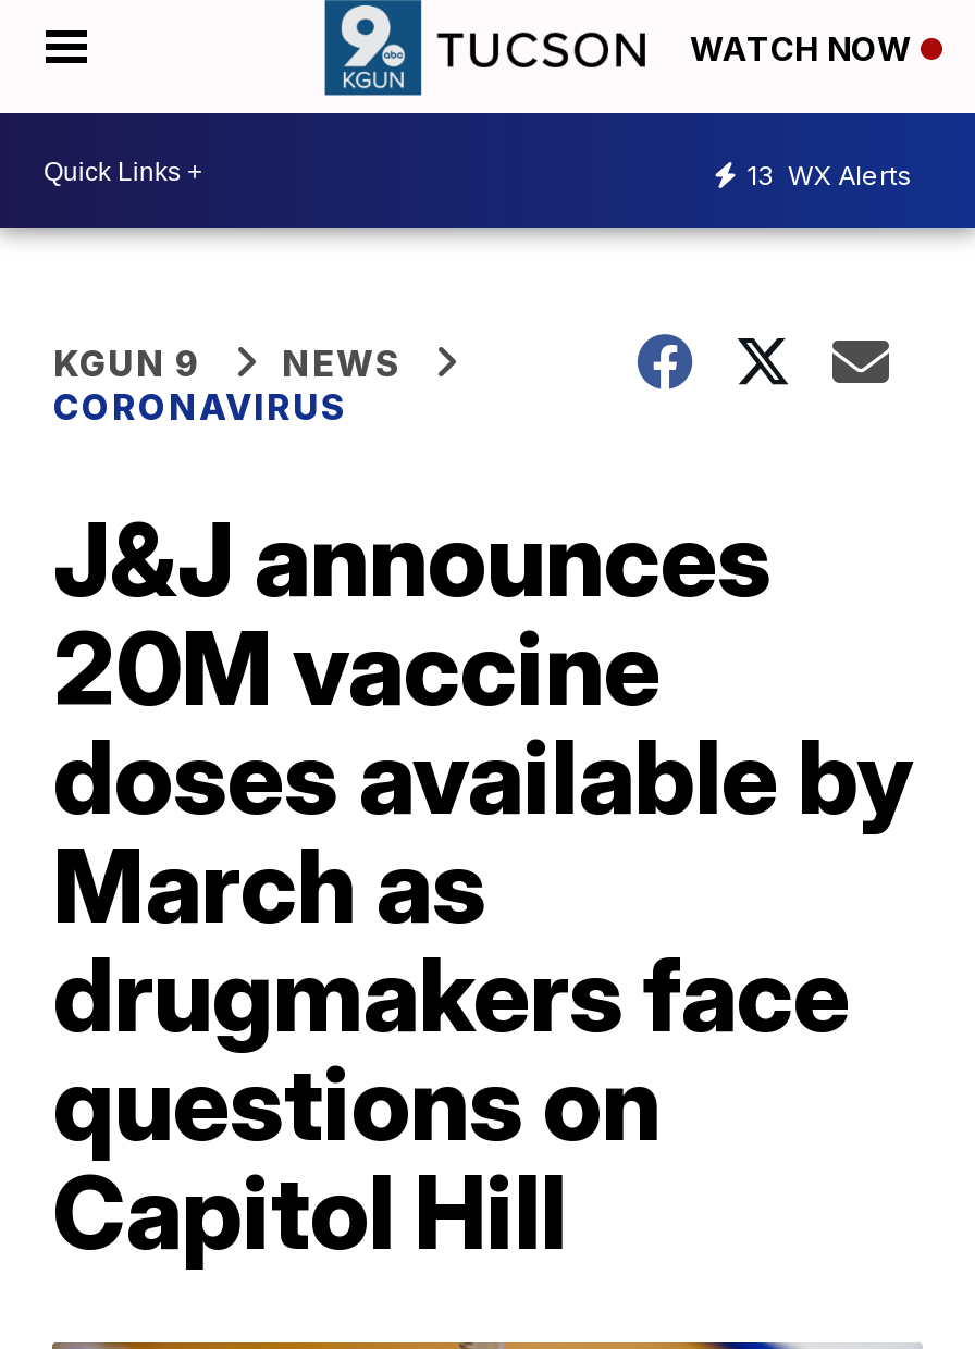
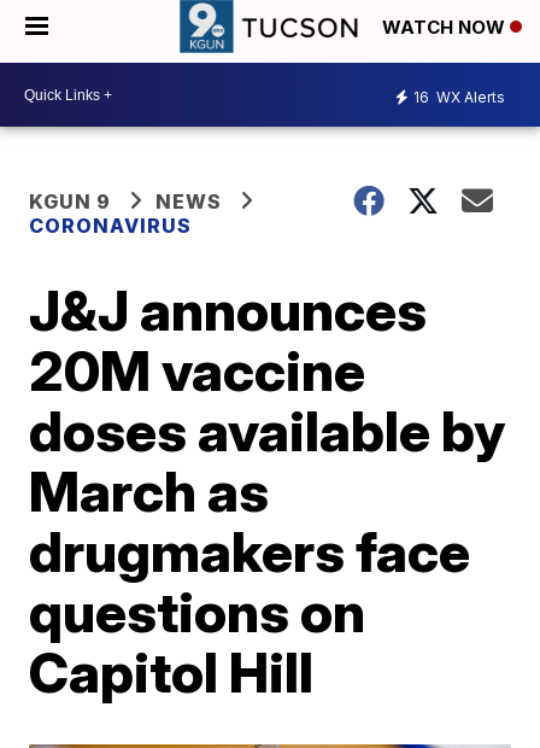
- 13 WX Alerts
+ 16 WX Alerts
